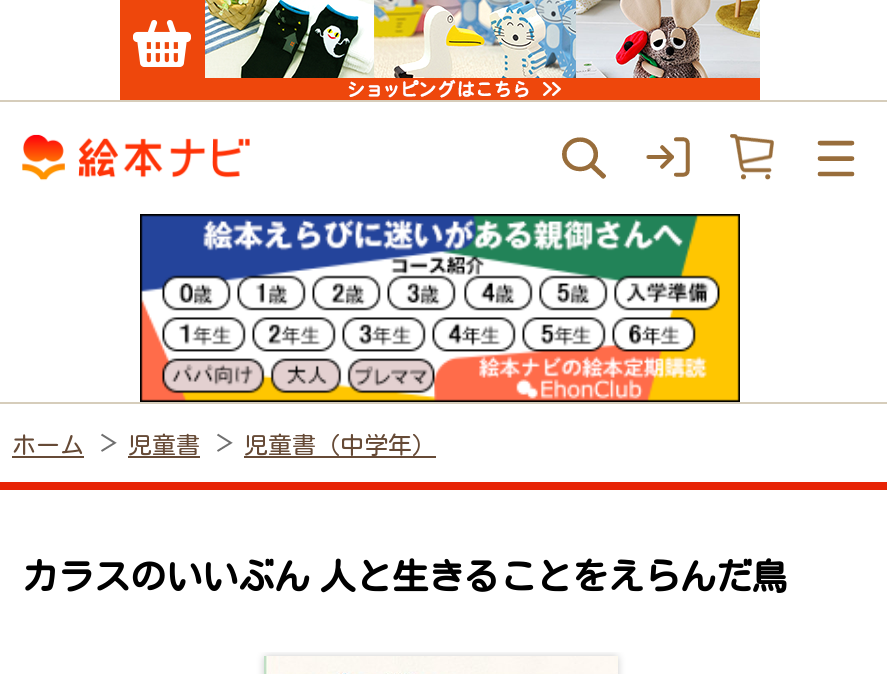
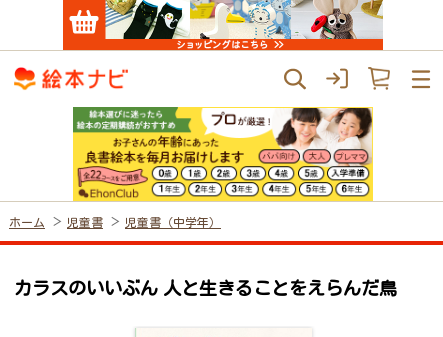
- [image]
+ [image]
